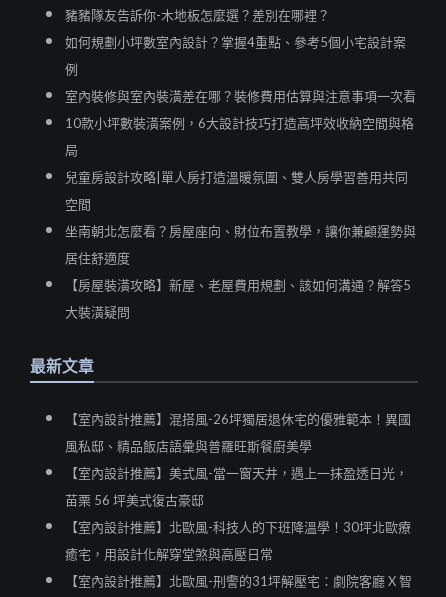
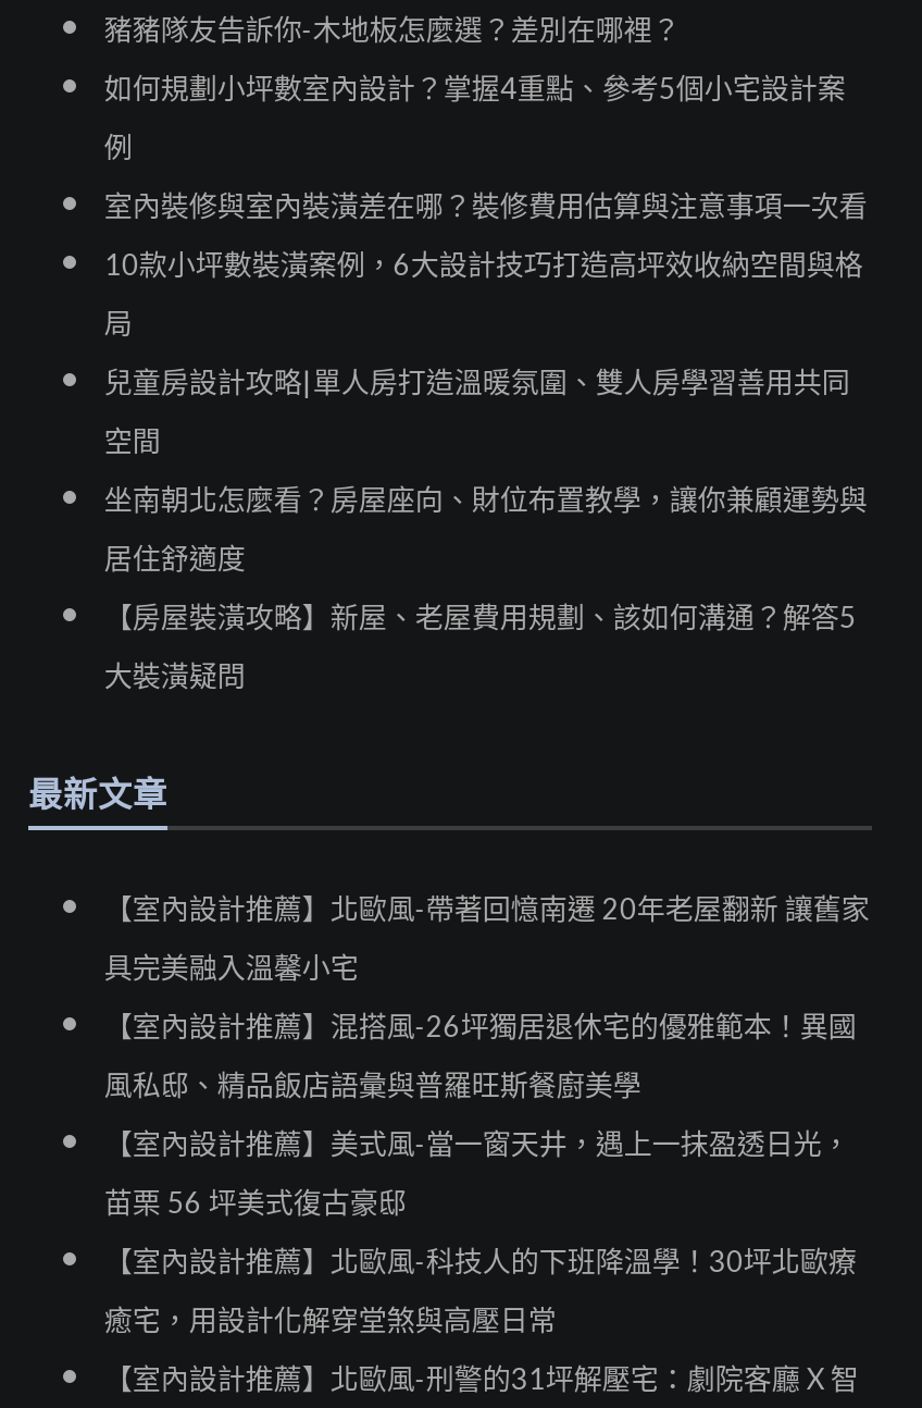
+ 【室內設計推薦】北歐風-帶著回憶南遷 20年老屋翻新 讓舊家
+ 具完美融入溫馨小宅
